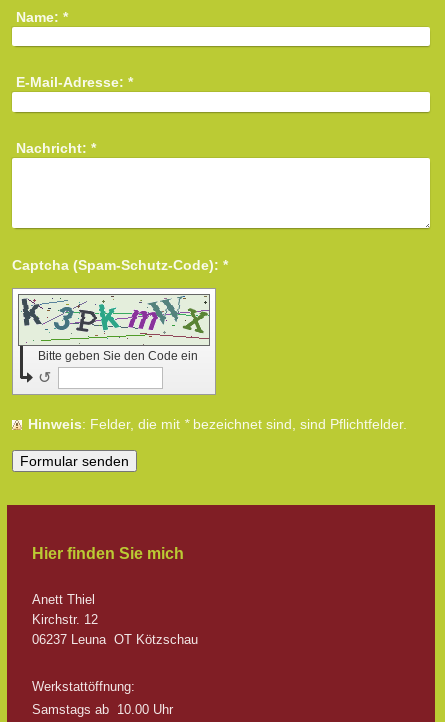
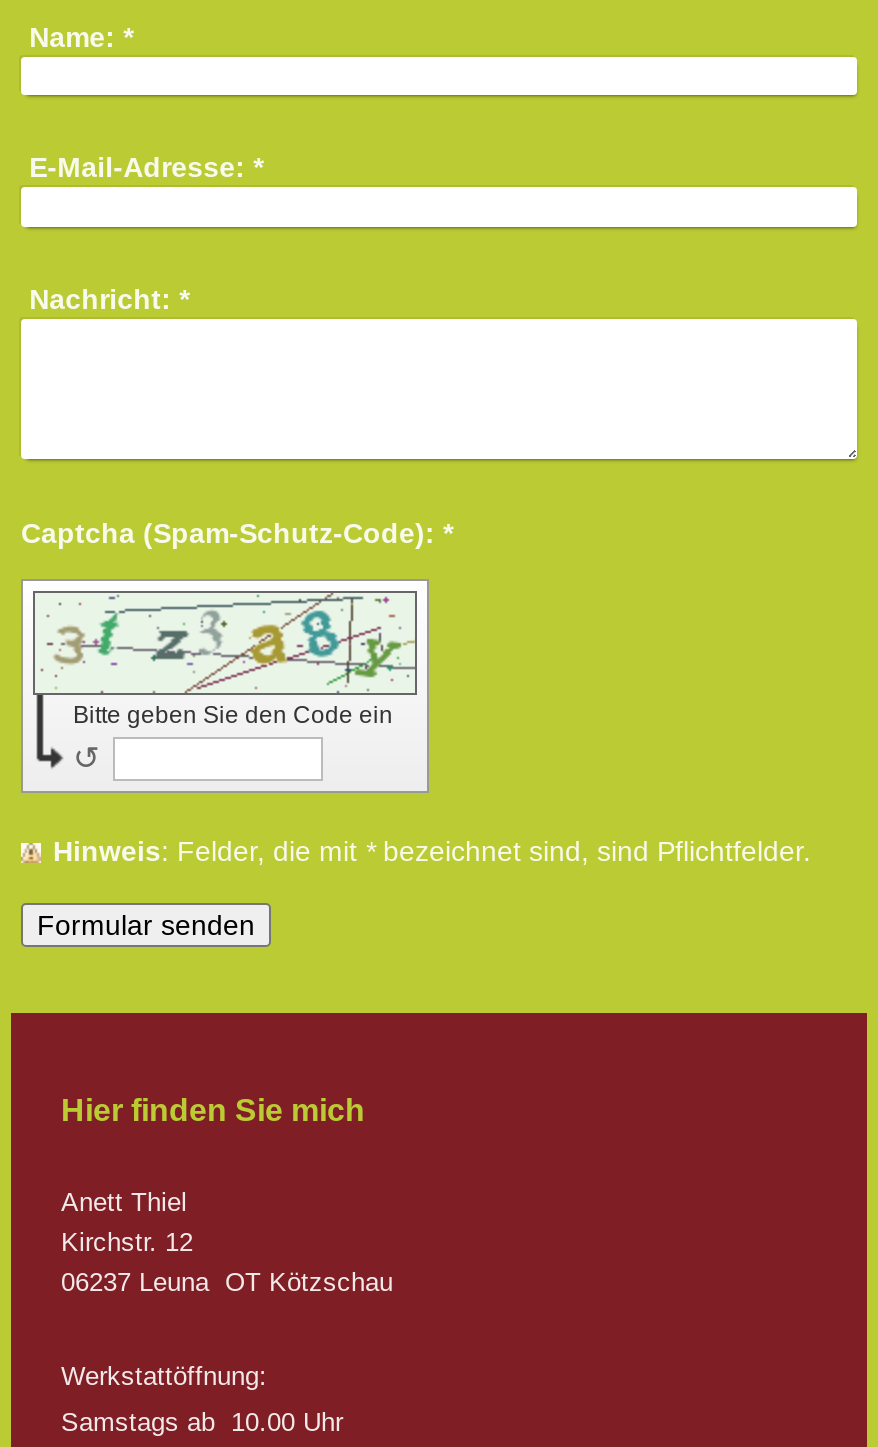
- [image]
+ [image]
